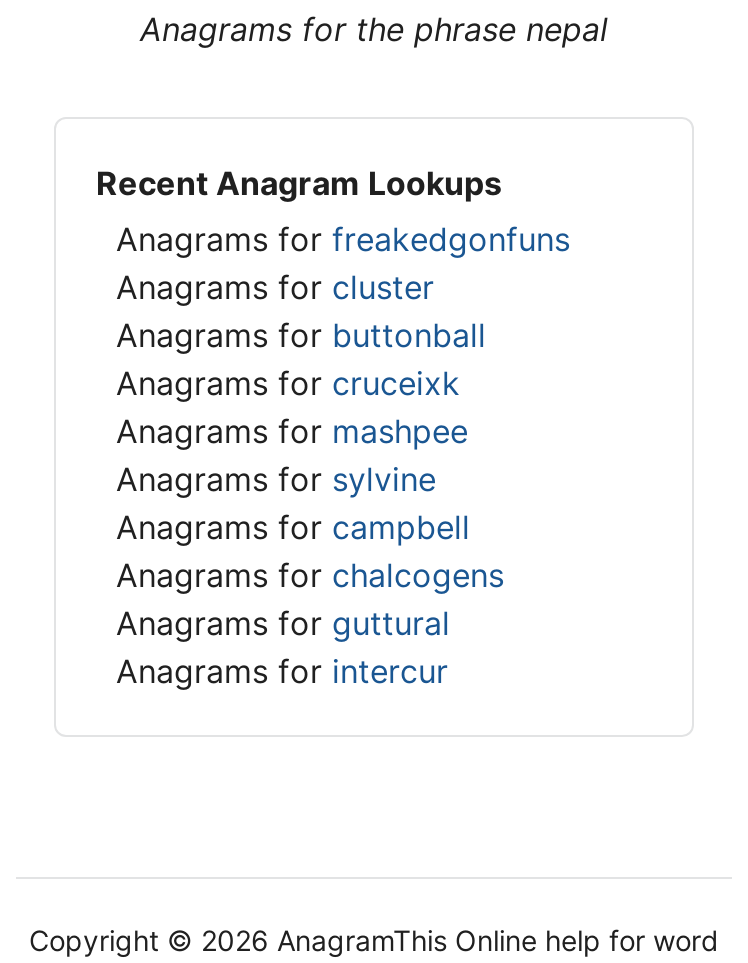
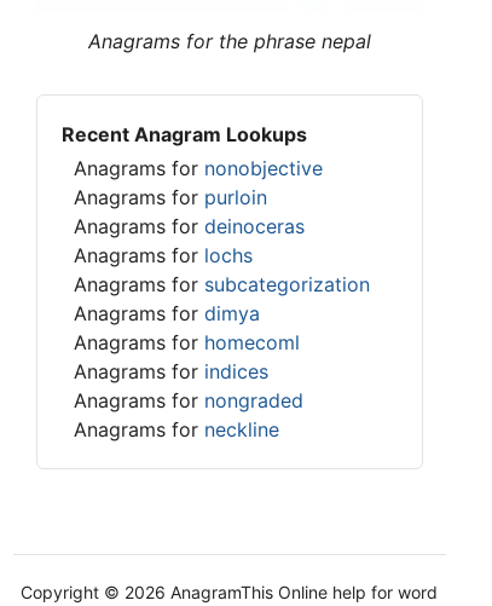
- Anagrams for freakedgonfuns
+ Anagrams for nonobjective

- Anagrams for cluster
+ Anagrams for purloin

- Anagrams for buttonball
+ Anagrams for deinoceras

- Anagrams for cruceixk
+ Anagrams for lochs

- Anagrams for mashpee
+ Anagrams for subcategorization

- Anagrams for sylvine
+ Anagrams for dimya

- Anagrams for campbell
+ Anagrams for homecoml

- Anagrams for chalcogens
+ Anagrams for indices

- Anagrams for guttural
+ Anagrams for nongraded

- Anagrams for intercur
+ Anagrams for neckline
